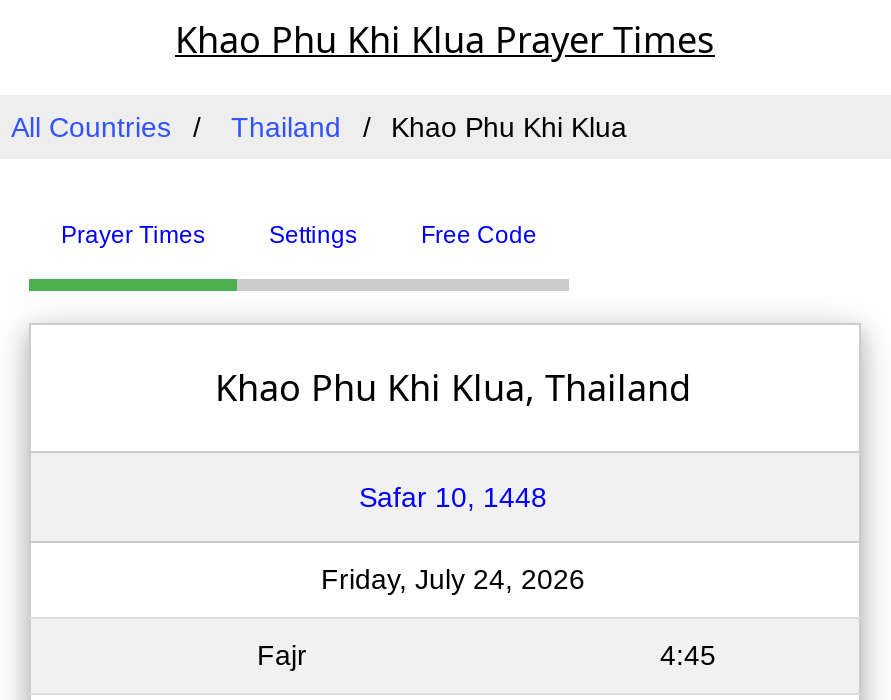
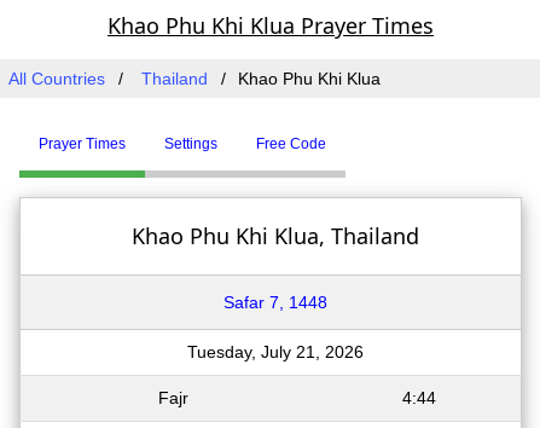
- Safar 10, 1448
+ Safar 7, 1448

- Friday, July 24, 2026
+ Tuesday, July 21, 2026

- 4:45
+ 4:44
